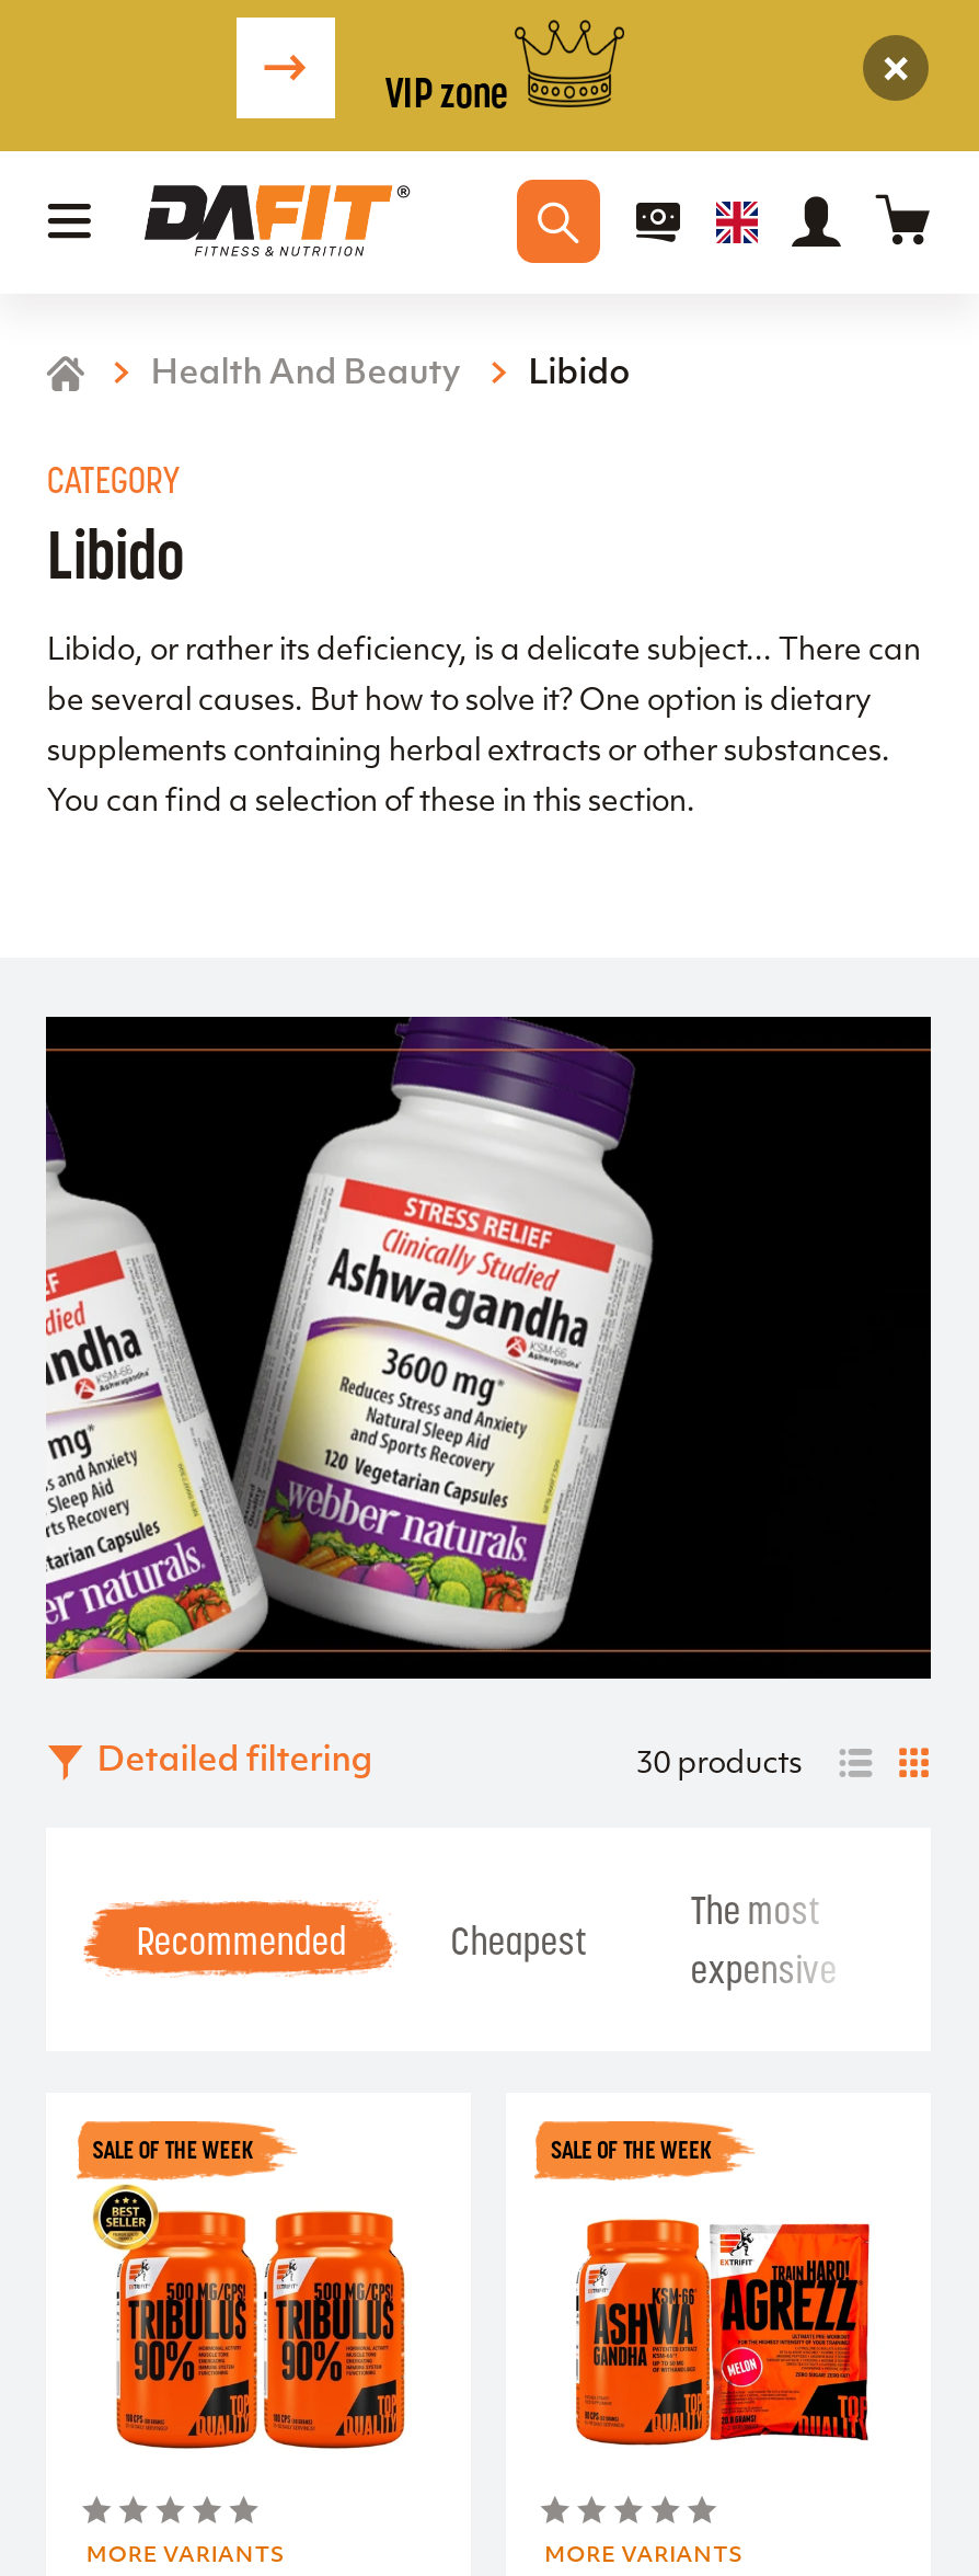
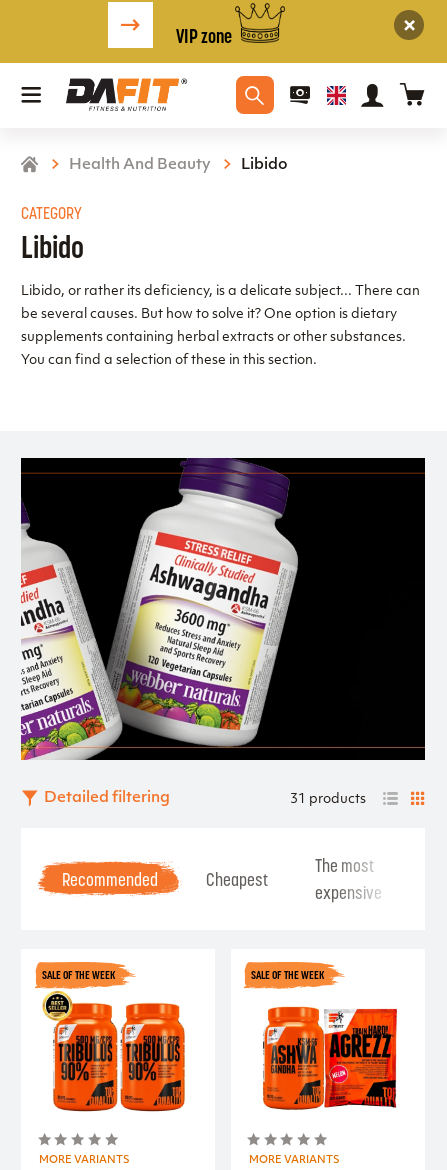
- 30 products
+ 31 products
